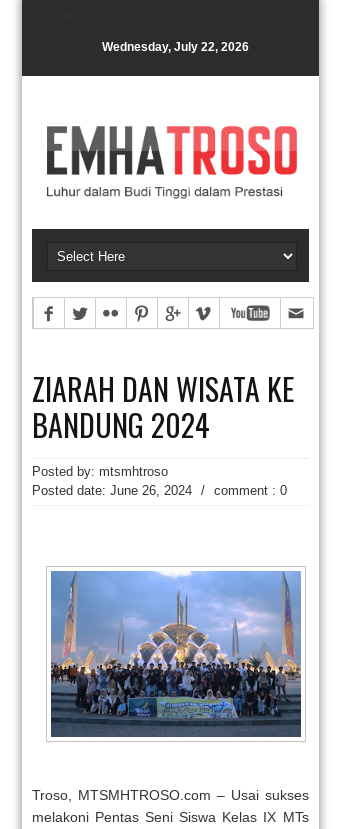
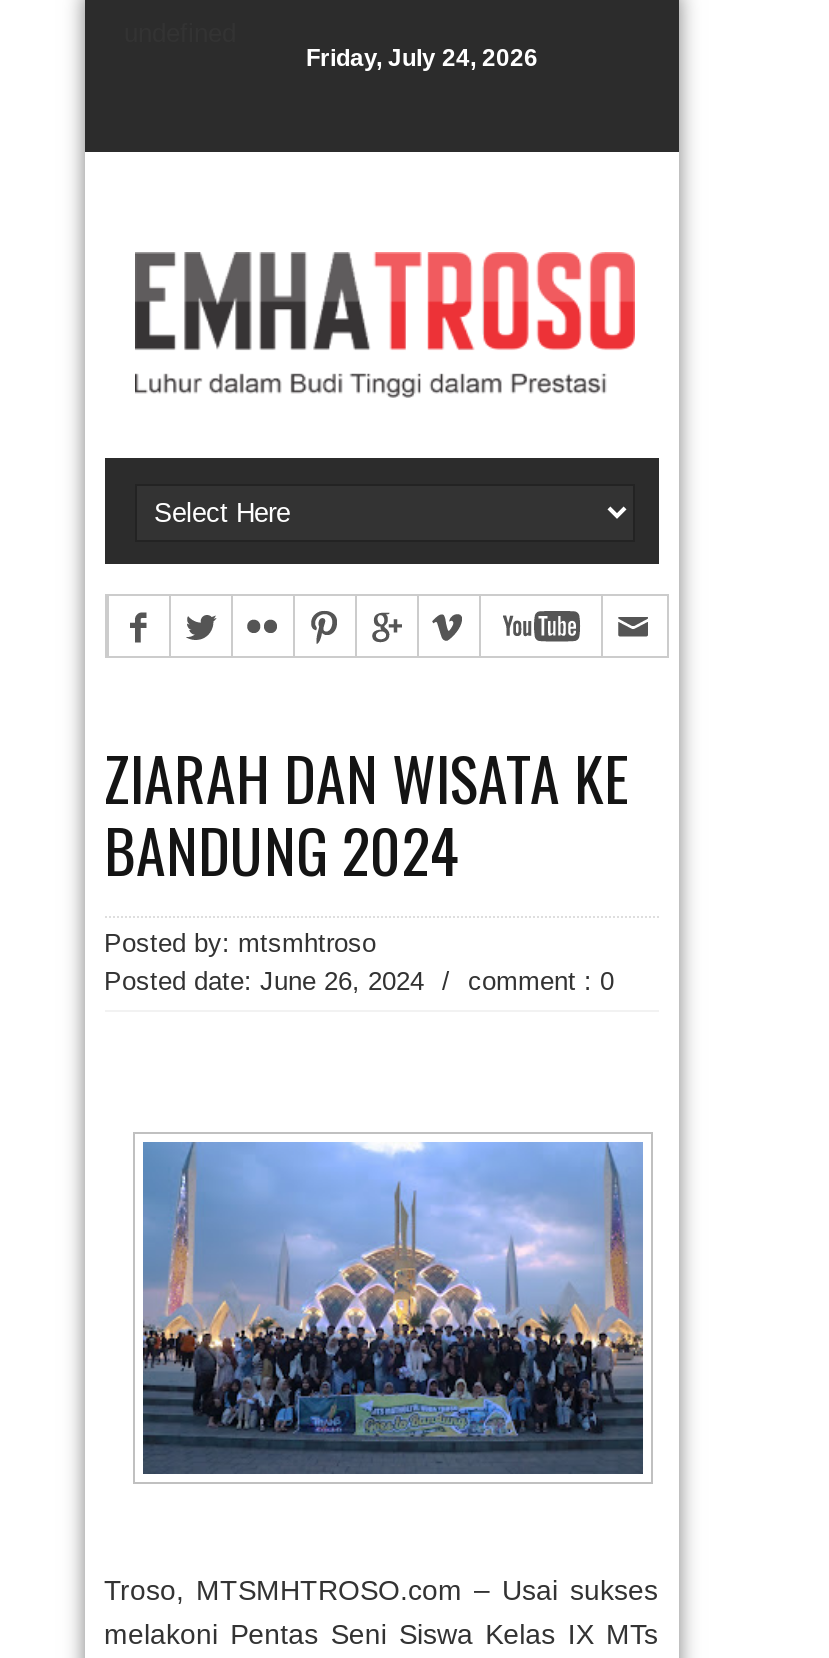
- Wednesday, July 22, 2026
+ Friday, July 24, 2026
